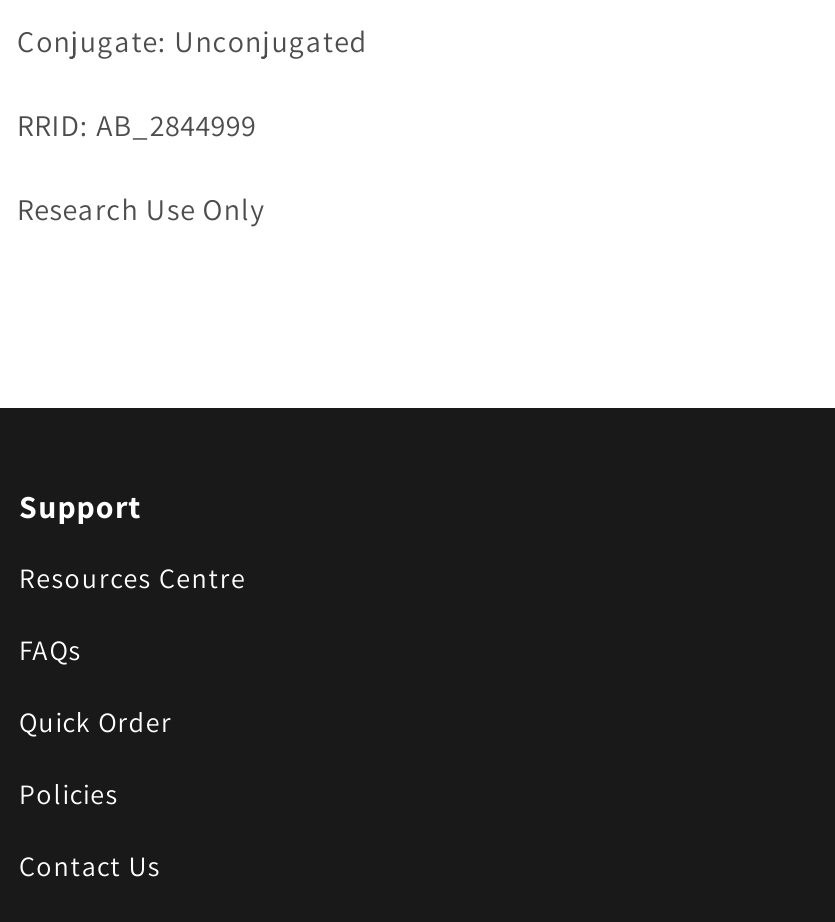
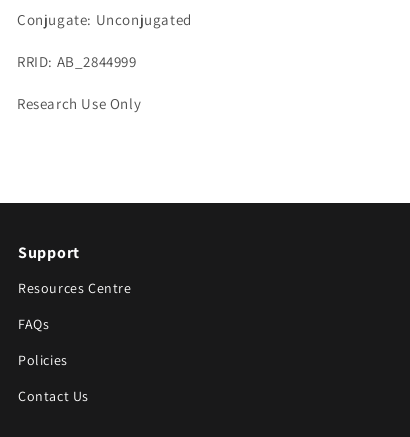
- Quick Order
